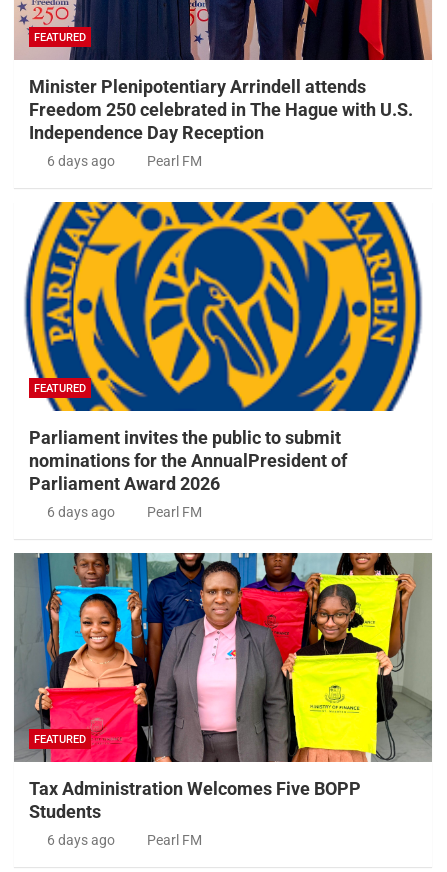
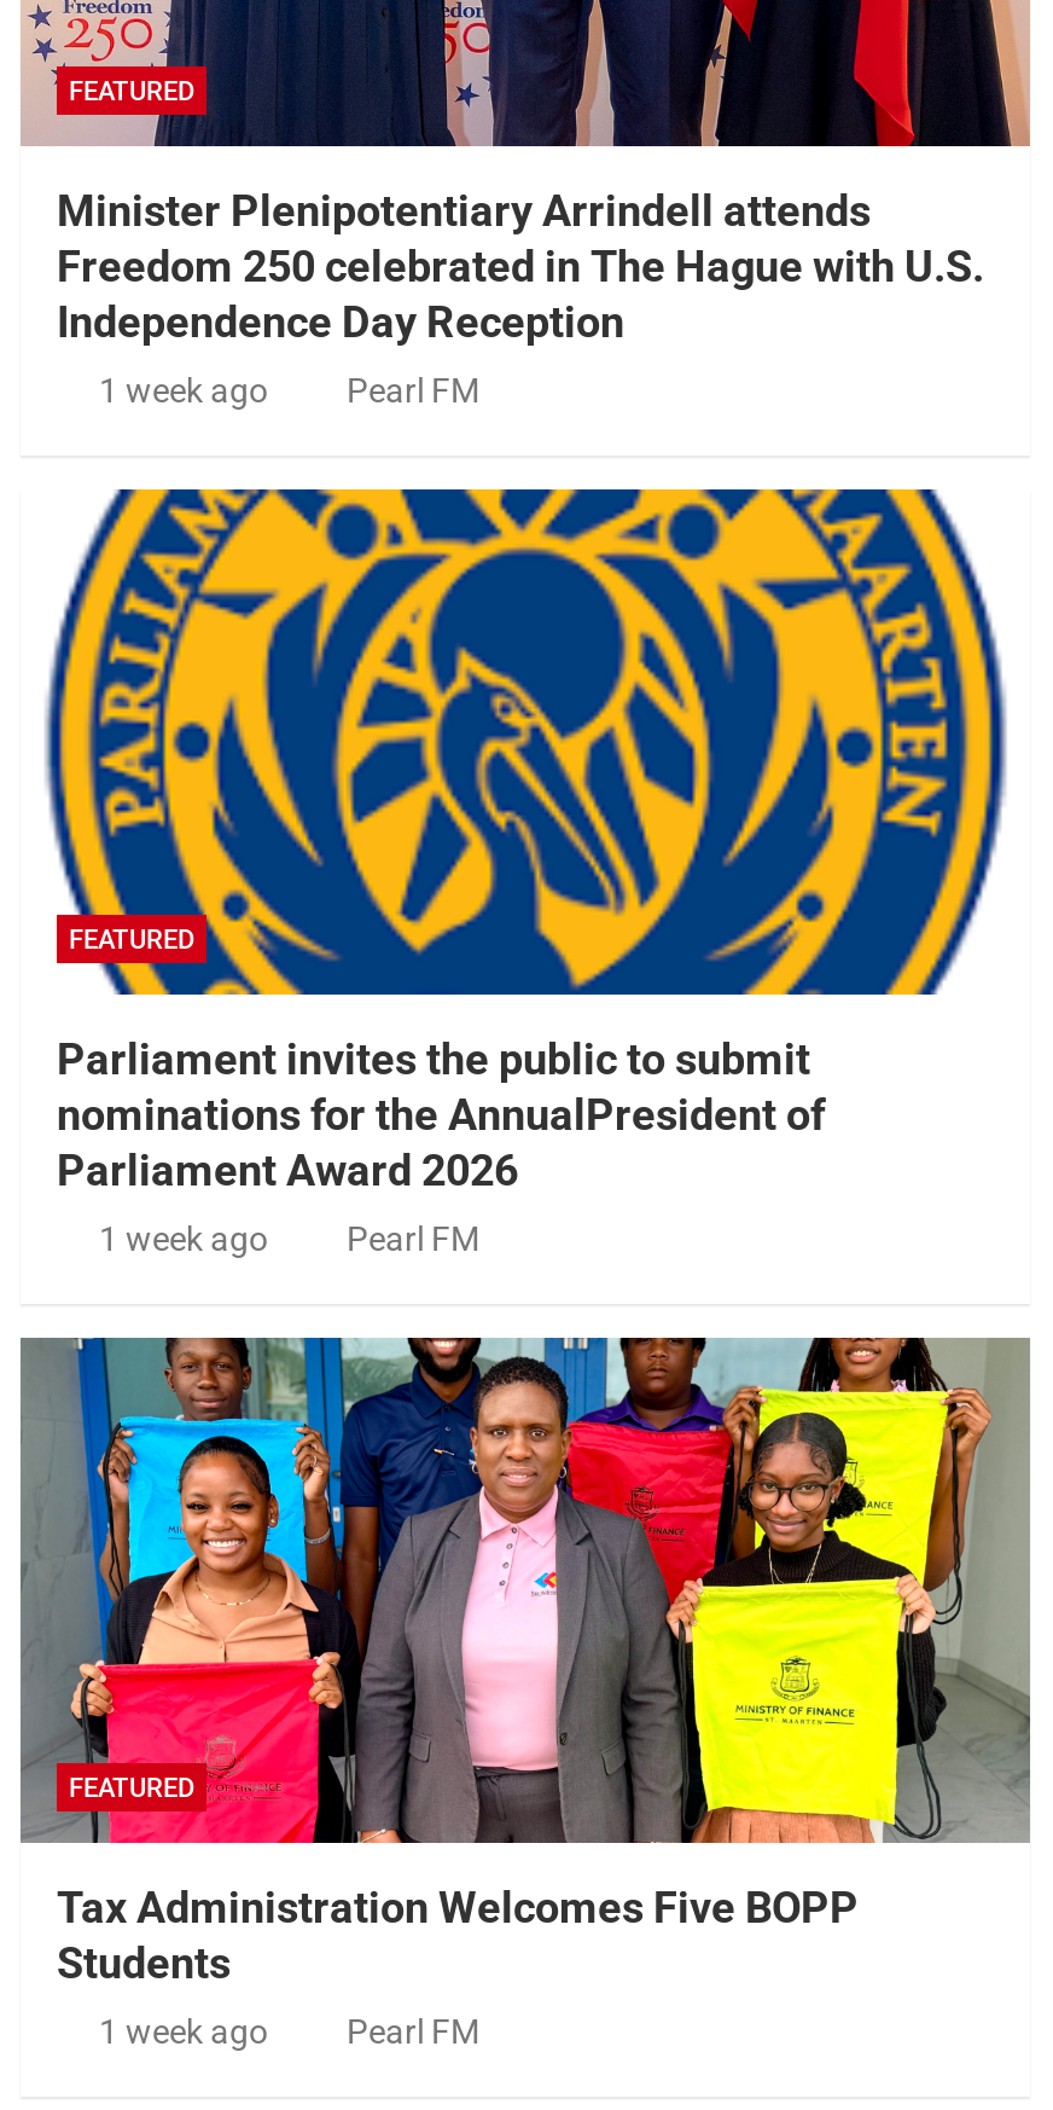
- 6 days ago
+ 1 week ago

- 6 days ago
+ 1 week ago

- 6 days ago
+ 1 week ago
